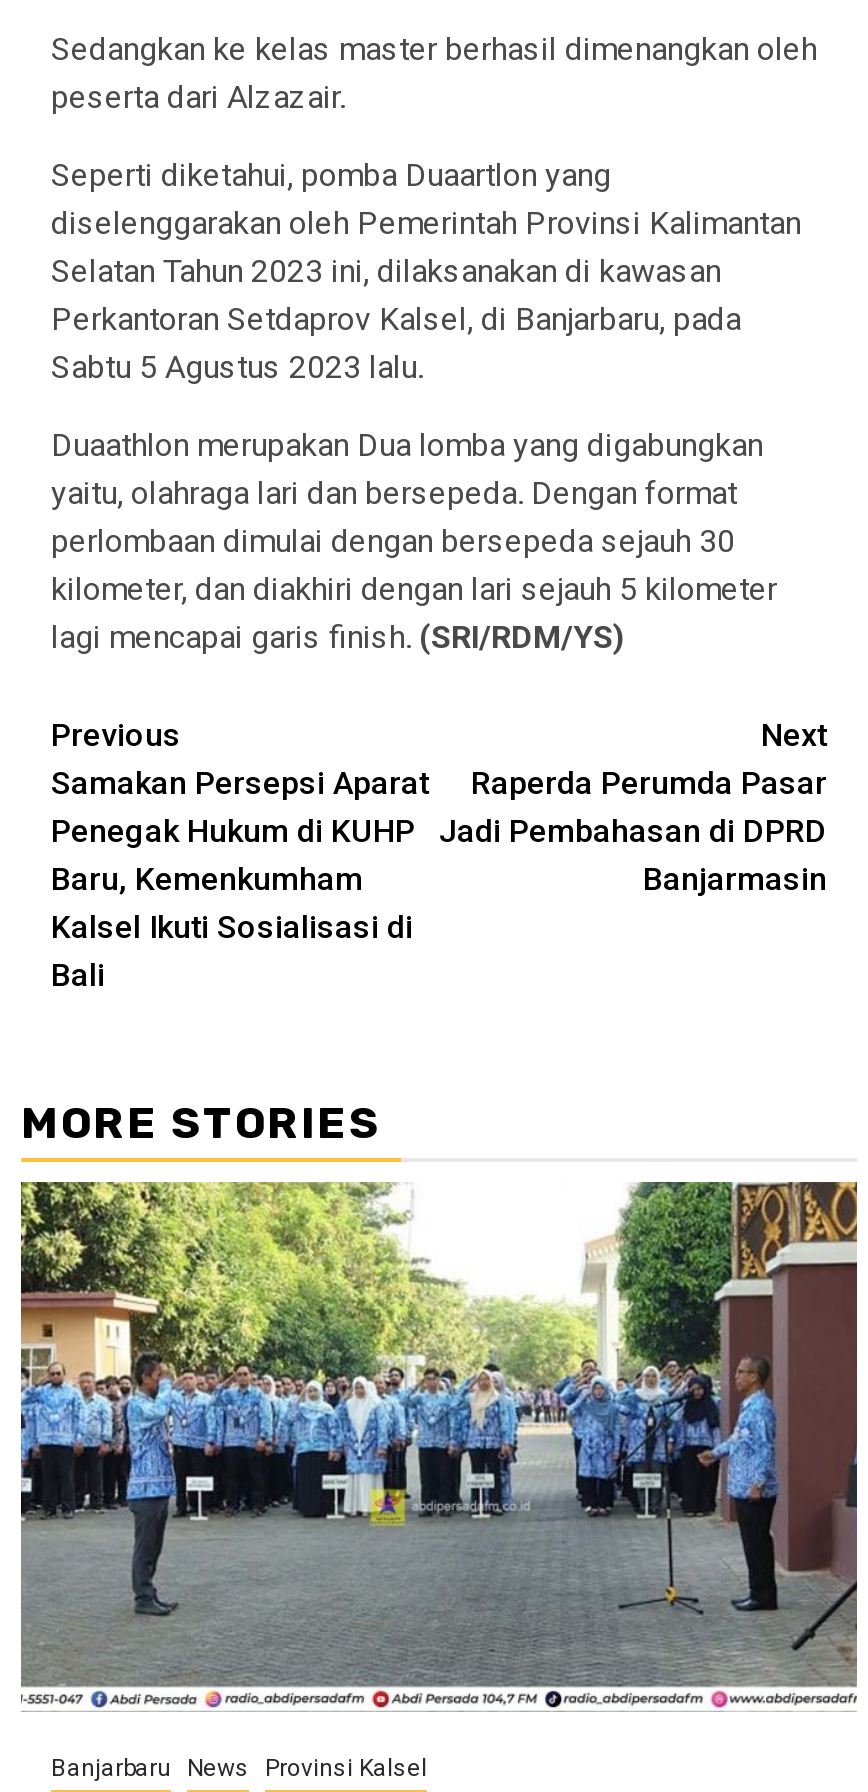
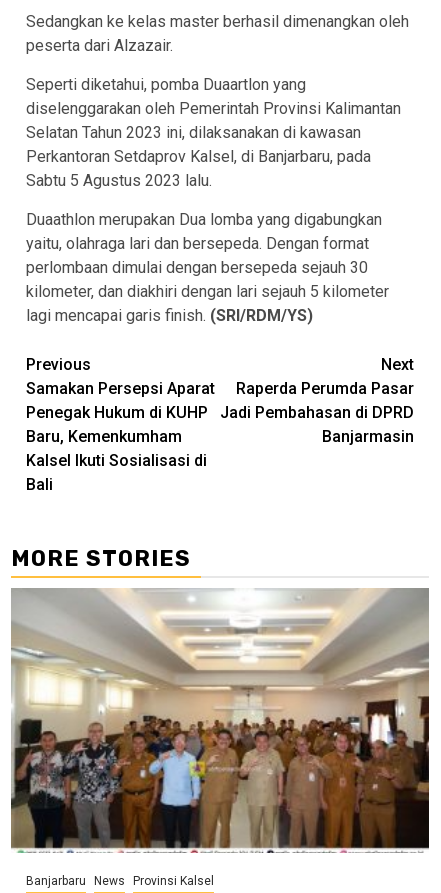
- [image]
+ [image]
